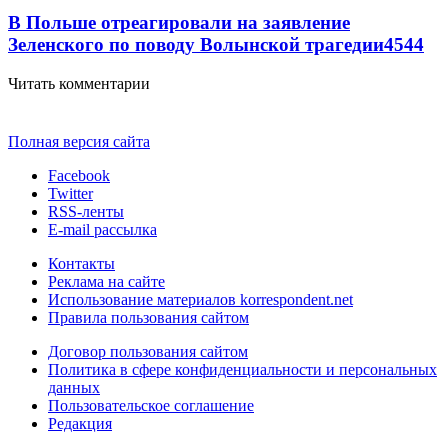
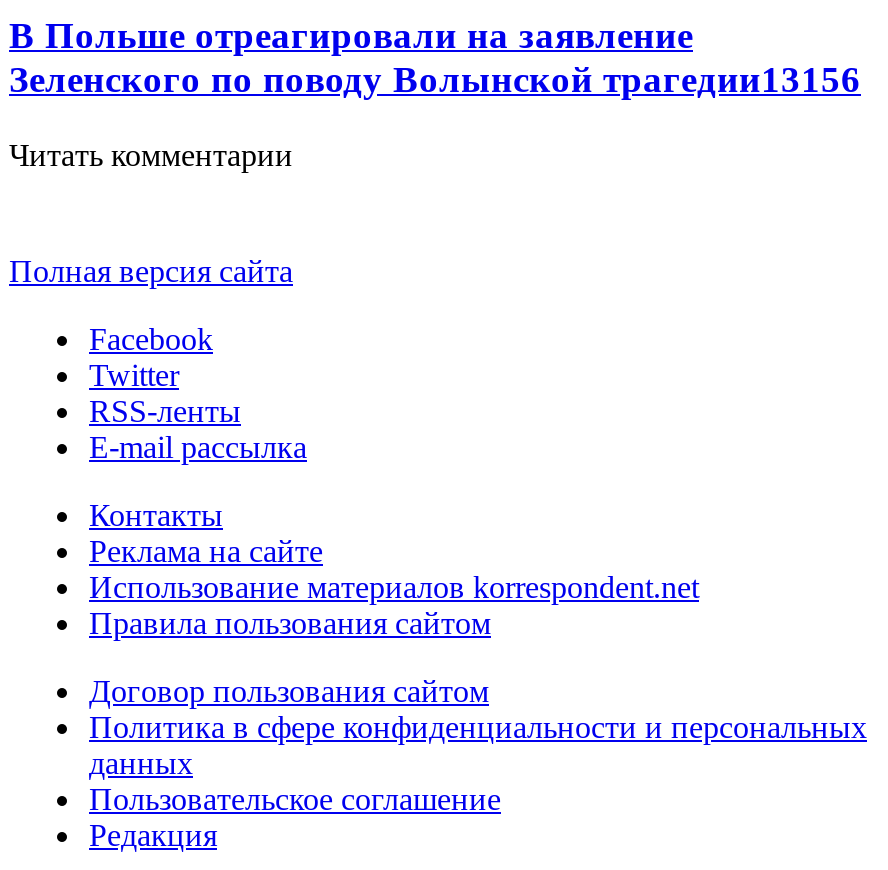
- Зеленского по поводу Волынской трагедии4544
+ Зеленского по поводу Волынской трагедии13156
